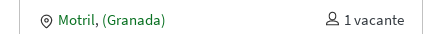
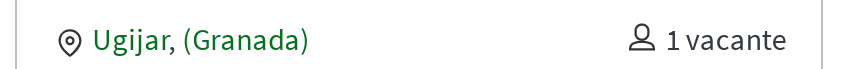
- Motril, (Granada)
+ Ugijar, (Granada)
